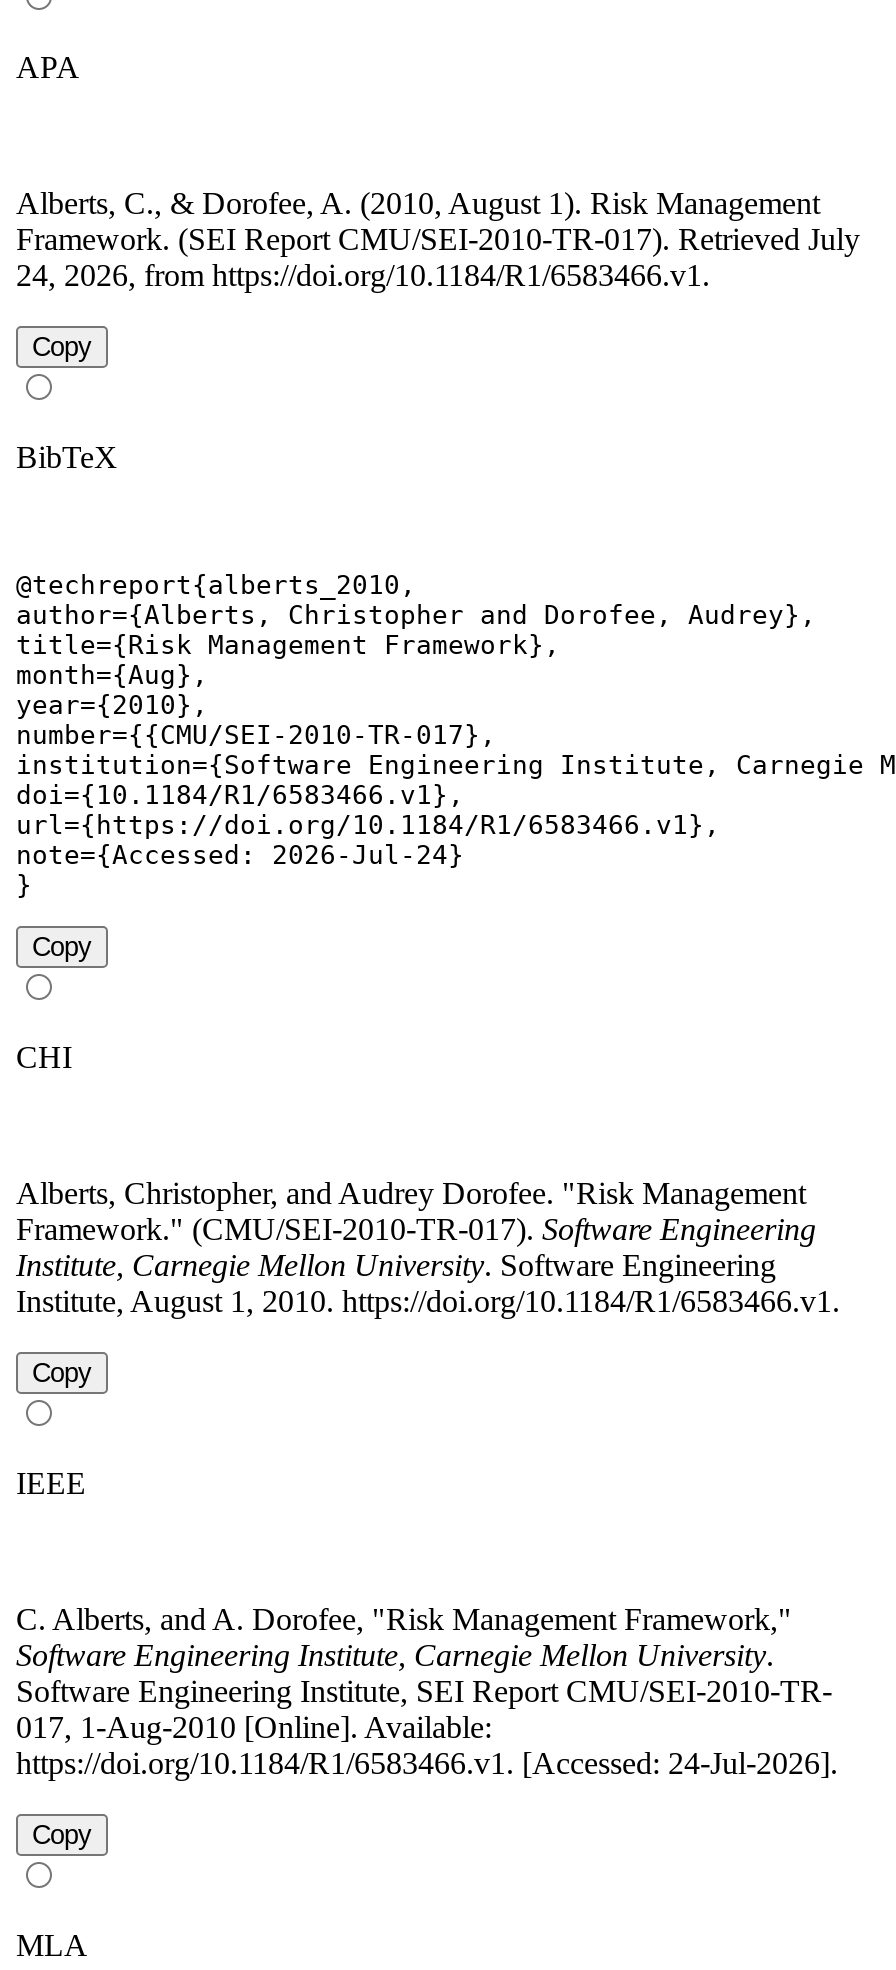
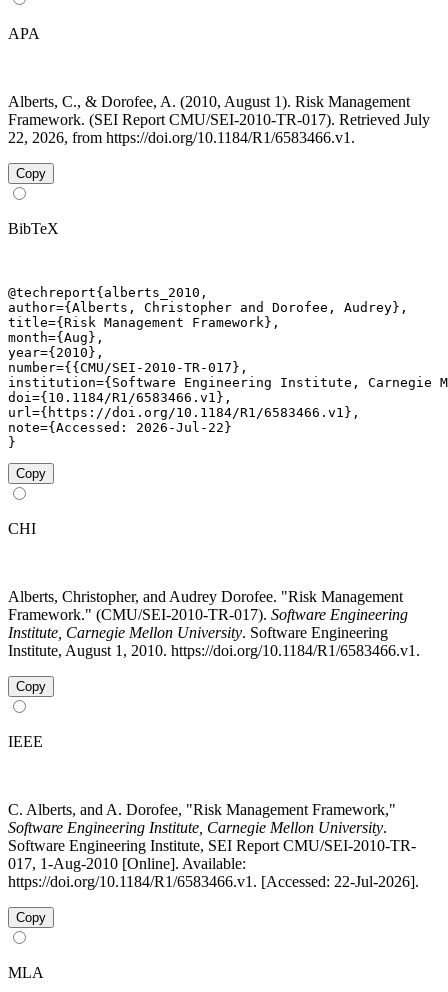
- 24, 2026, from https://doi.org/10.1184/R1/6583466.v1.
+ 22, 2026, from https://doi.org/10.1184/R1/6583466.v1.

- note={Accessed: 2026-Jul-24}
+ note={Accessed: 2026-Jul-22}

- https://doi.org/10.1184/R1/6583466.v1. [Accessed: 24-Jul-2026].
+ https://doi.org/10.1184/R1/6583466.v1. [Accessed: 22-Jul-2026].
